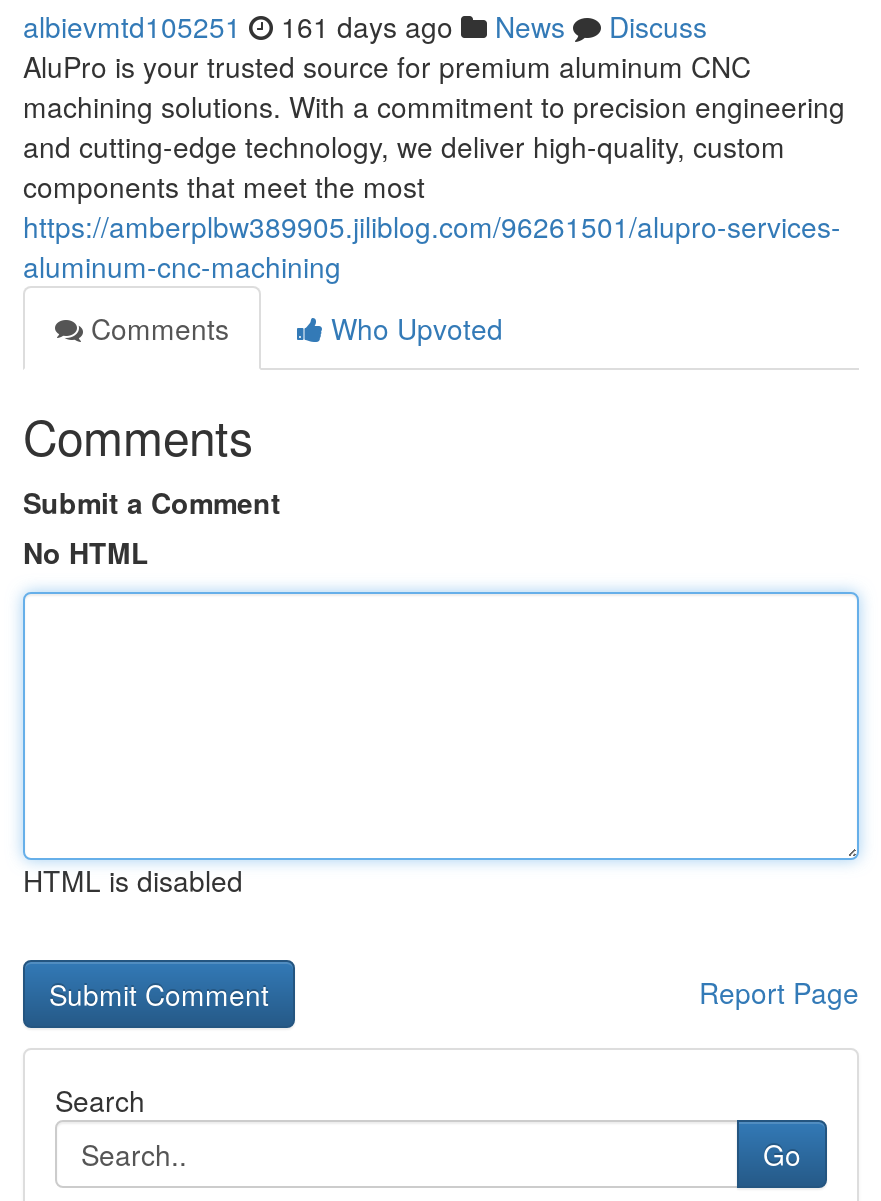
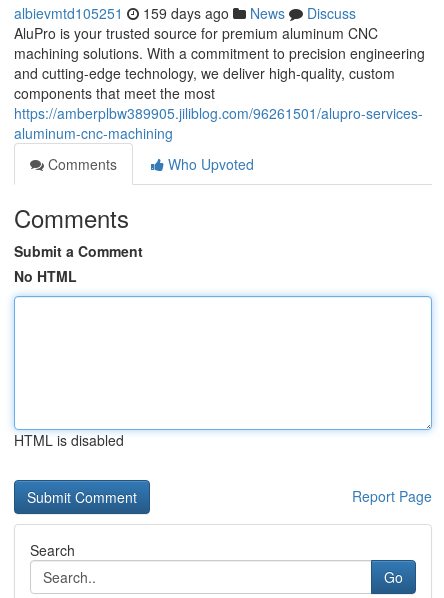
- albievmtd105251 161 days ago News Discuss
+ albievmtd105251 159 days ago News Discuss
